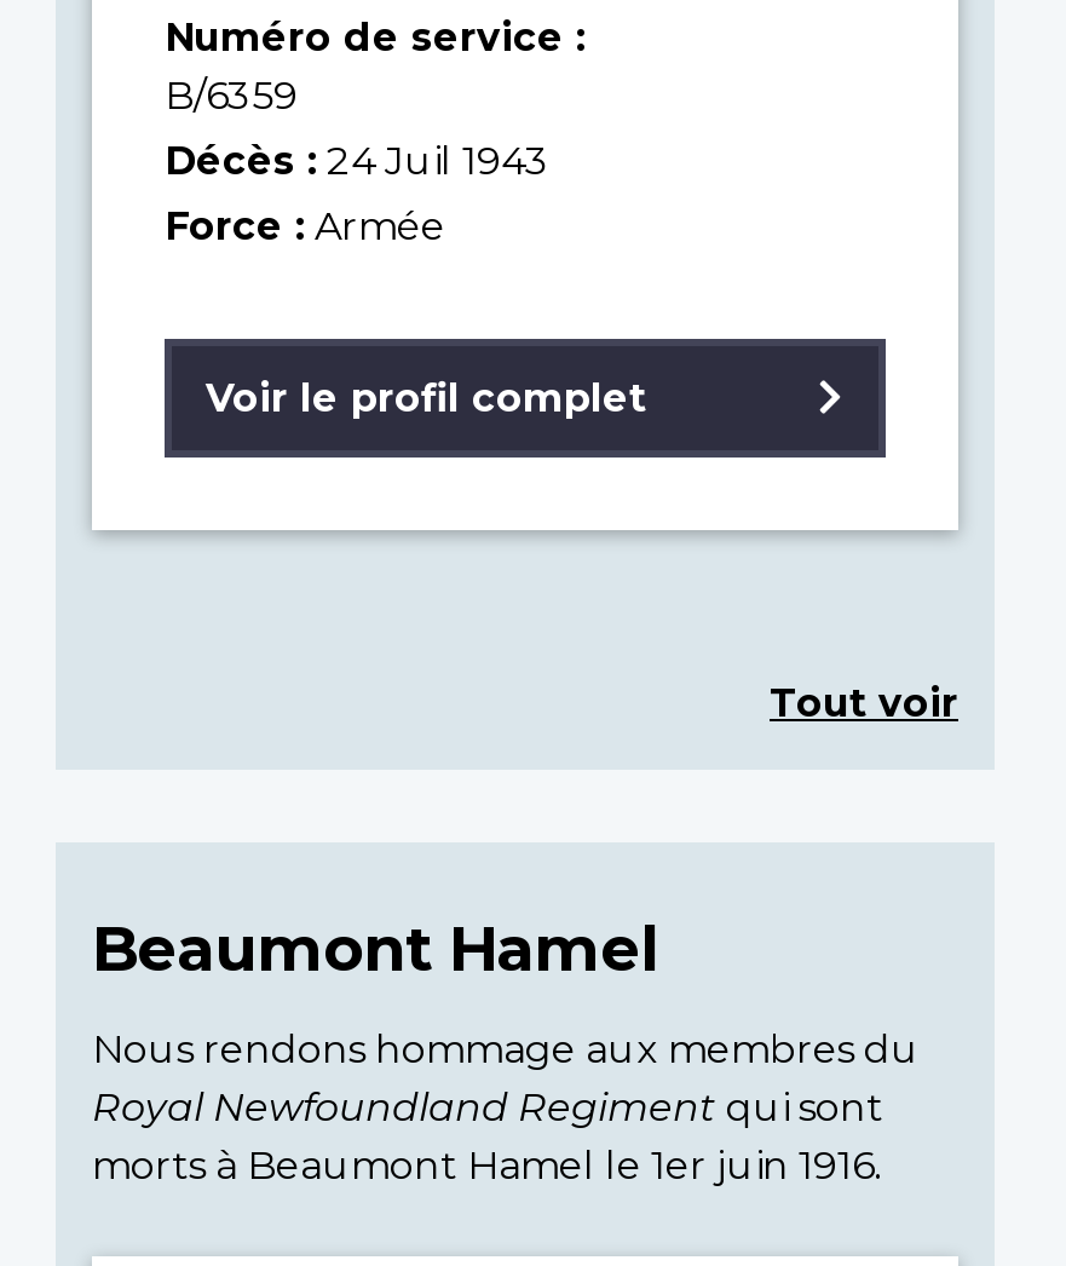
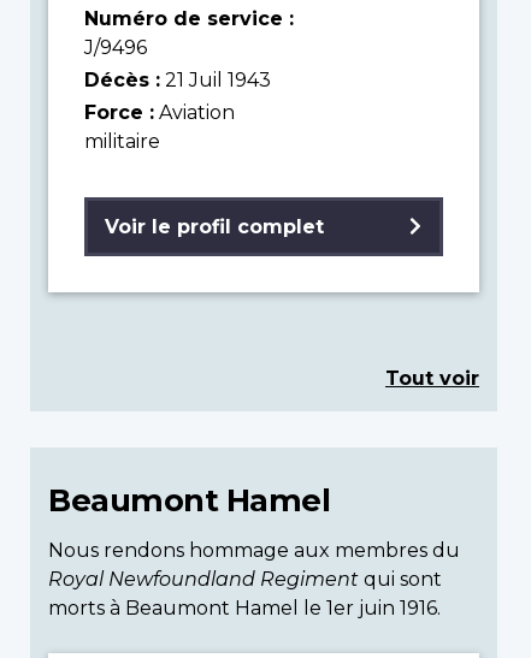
- B/6359
- Décès : 24 Juil 1943
- Force : Armée
+ J/9496
+ Décès : 21 Juil 1943
+ Force : Aviation
+ militaire
